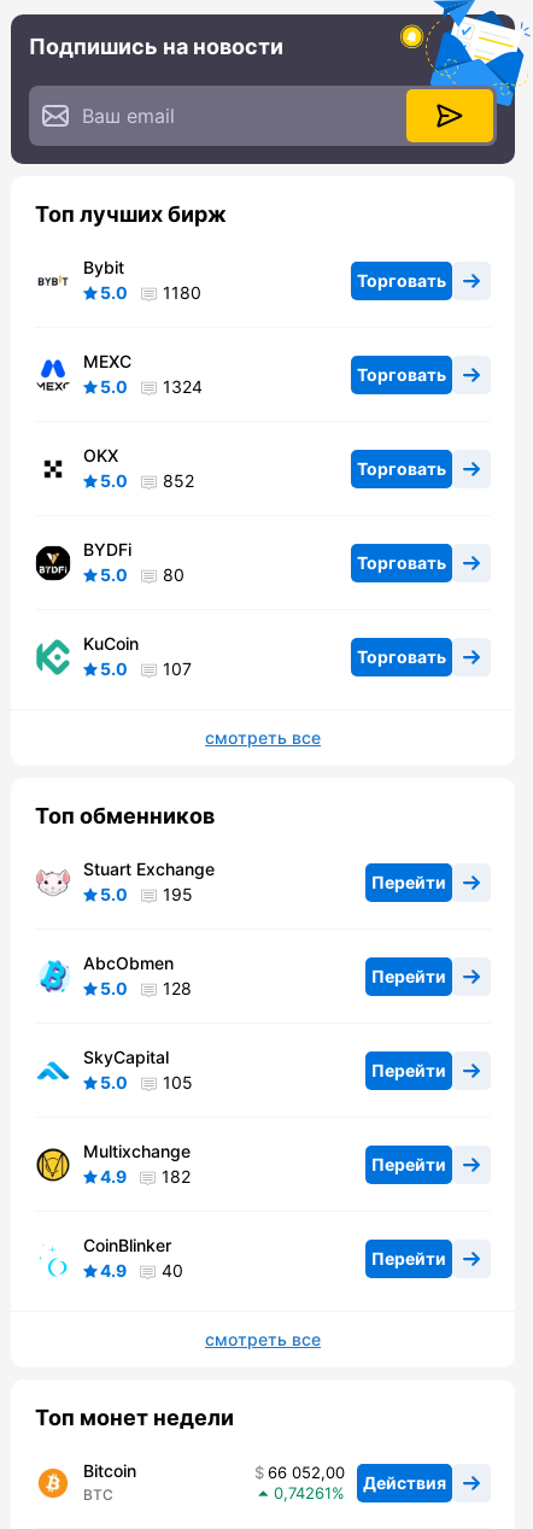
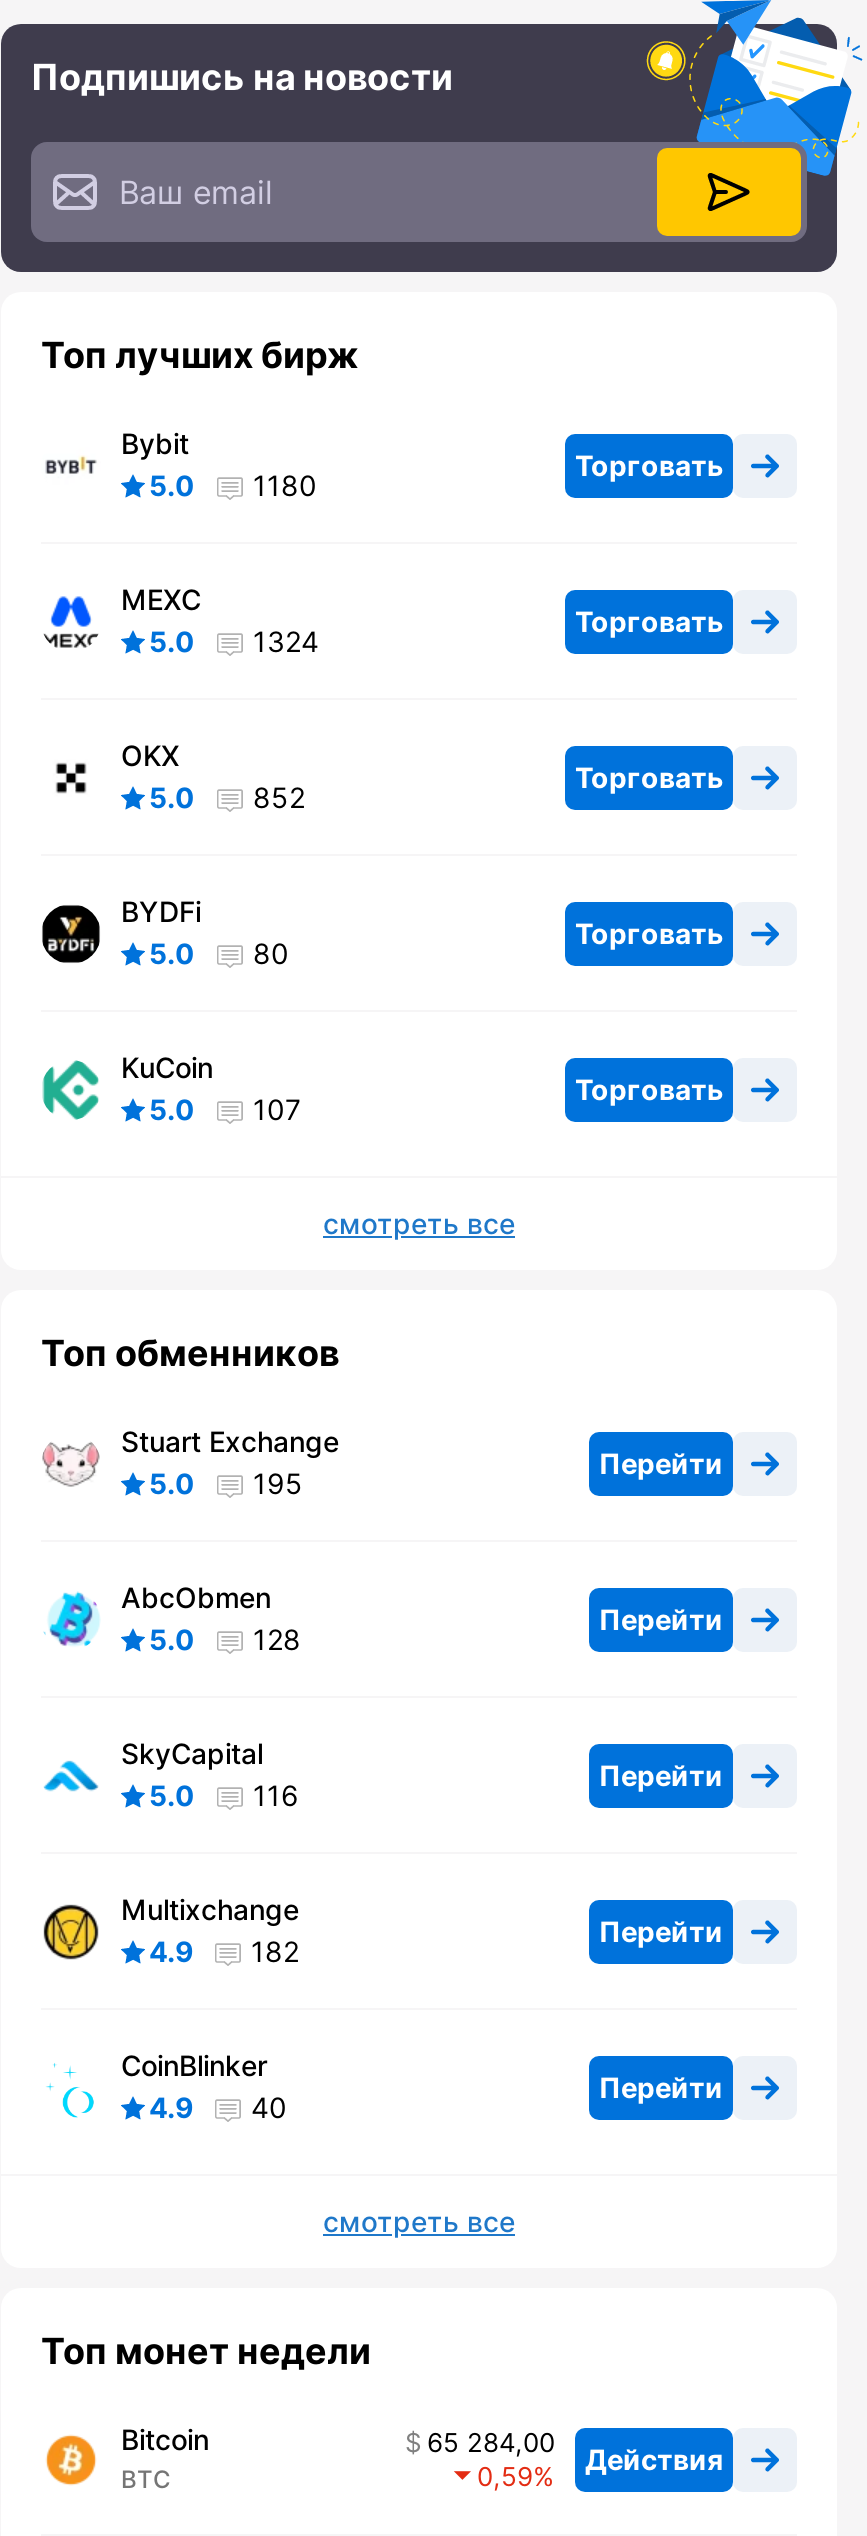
- 5.0 105
+ 5.0 116

- 66 052,00 Действия
+ 65 284,00 Действия

- 0,74261
+ 0,59
